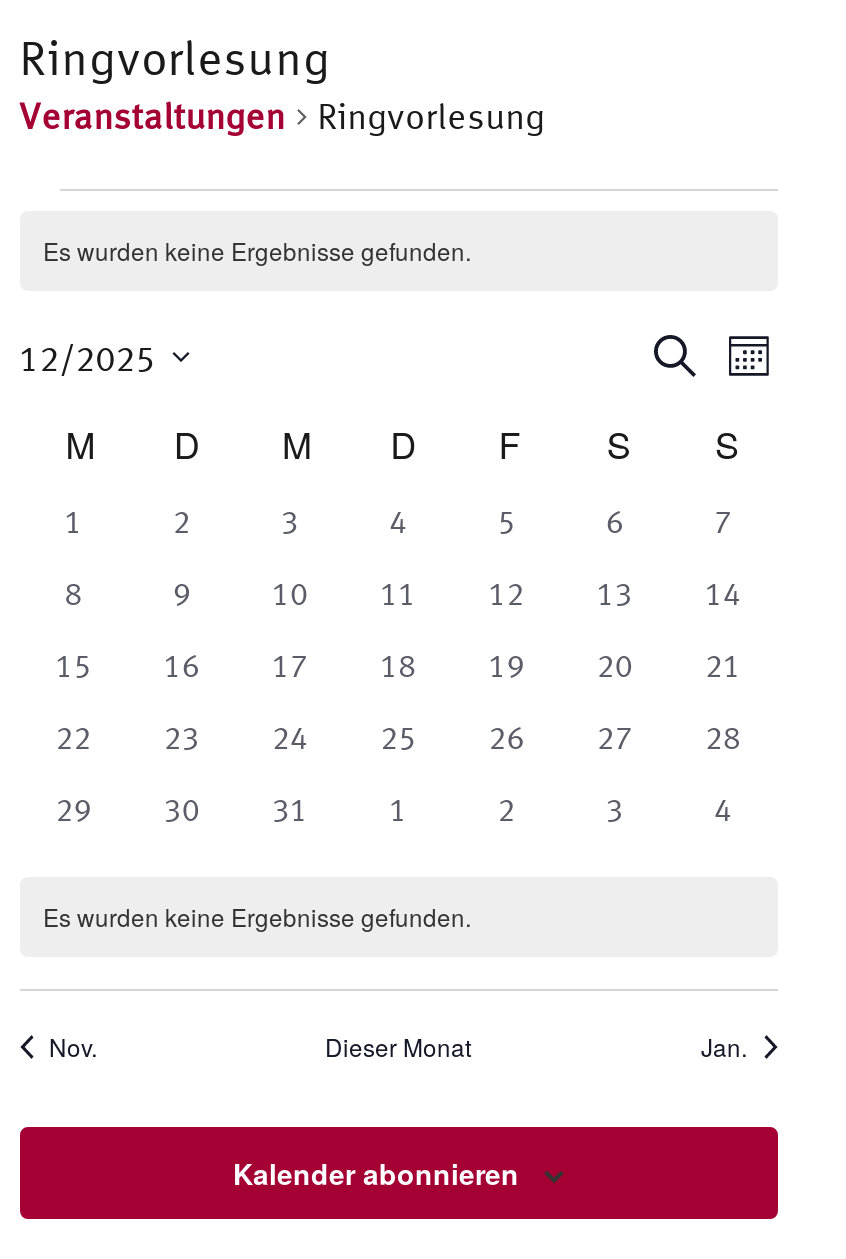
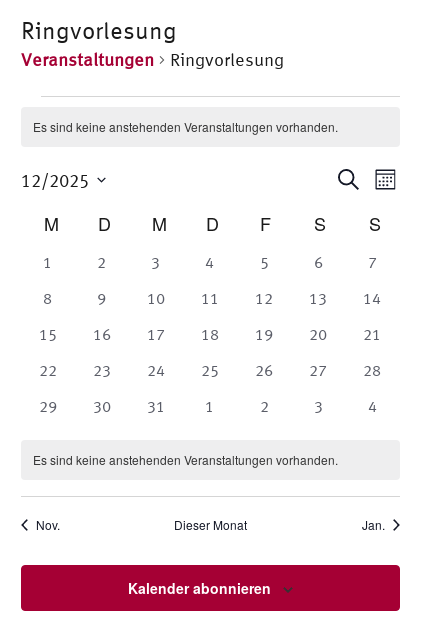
- Es wurden keine Ergebnisse gefunden.
+ Es sind keine anstehenden Veranstaltungen vorhanden.

- Es wurden keine Ergebnisse gefunden.
+ Es sind keine anstehenden Veranstaltungen vorhanden.
